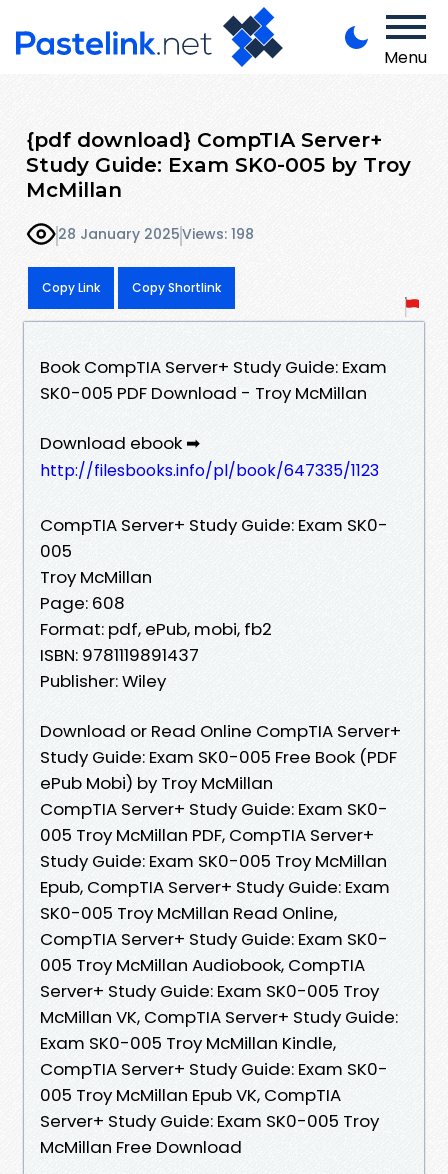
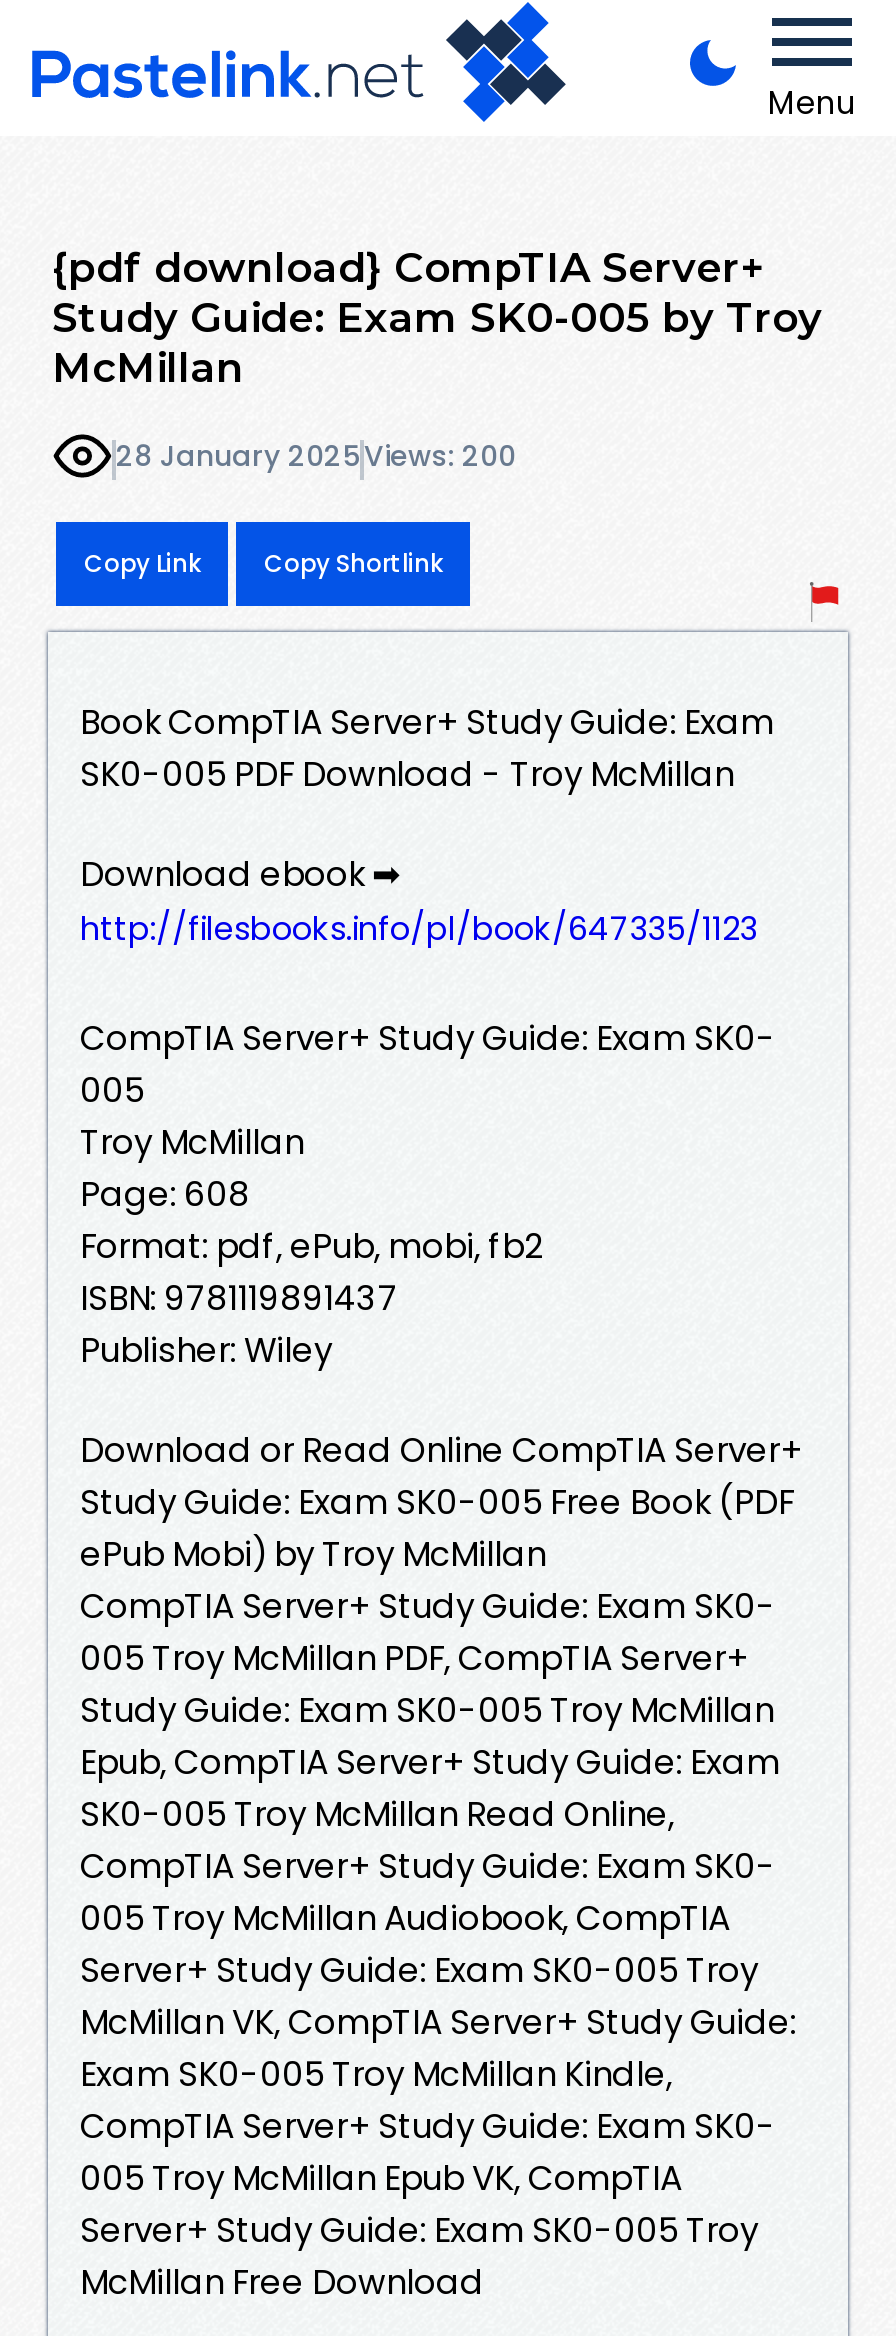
- 28 January 2025 Views: 198
+ 28 January 2025 Views: 200
